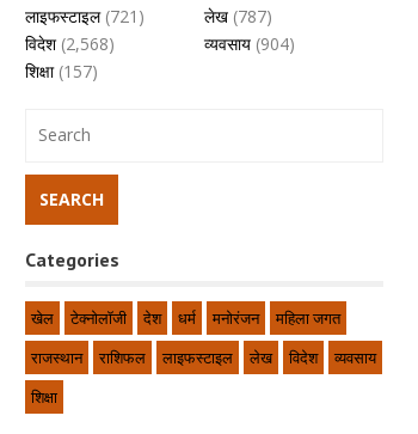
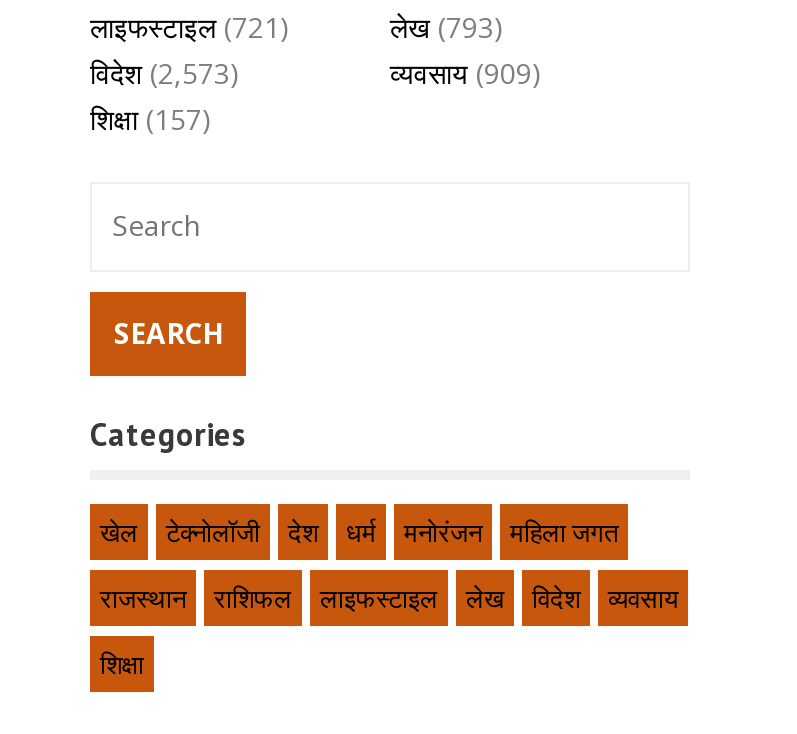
- लेख (787)
+ लेख (793)

- विदेश (2,568)
+ विदेश (2,573)

- व्यवसाय (904)
+ व्यवसाय (909)
